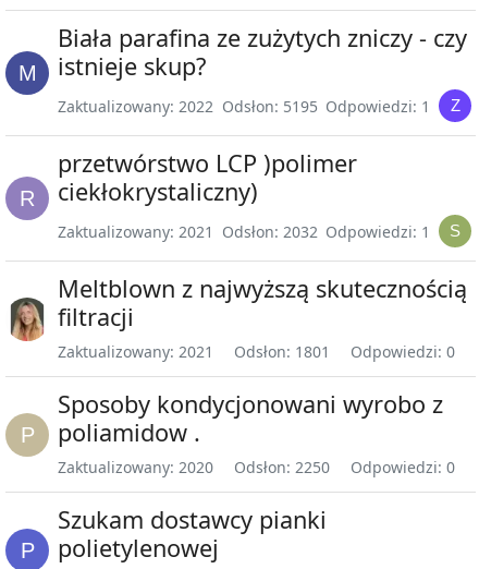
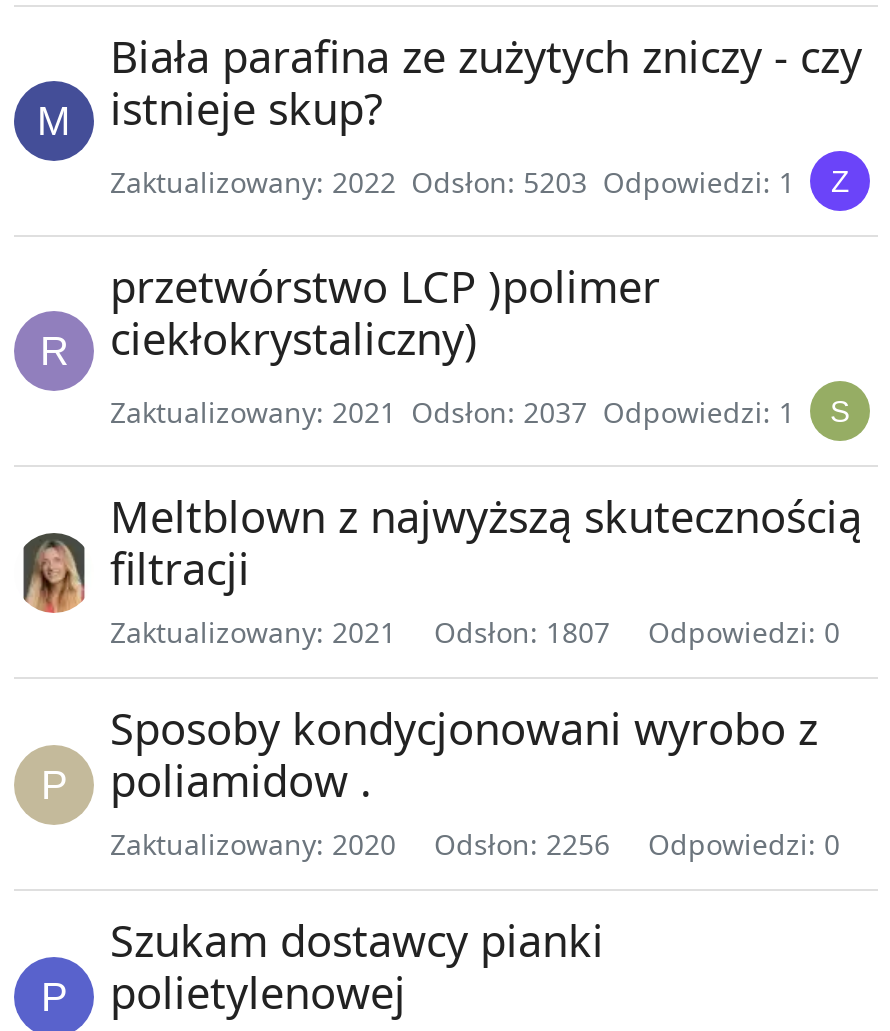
- Zaktualizowany: 2022 Odsłon: 5195 Odpowiedzi: 1
+ Zaktualizowany: 2022 Odsłon: 5203 Odpowiedzi: 1

- Zaktualizowany: 2021 Odsłon: 2032 Odpowiedzi: 1
+ Zaktualizowany: 2021 Odsłon: 2037 Odpowiedzi: 1

- Zaktualizowany: 2021 Odsłon: 1801 Odpowiedzi: 0
+ Zaktualizowany: 2021 Odsłon: 1807 Odpowiedzi: 0

- Zaktualizowany: 2020 Odsłon: 2250 Odpowiedzi: 0
+ Zaktualizowany: 2020 Odsłon: 2256 Odpowiedzi: 0
